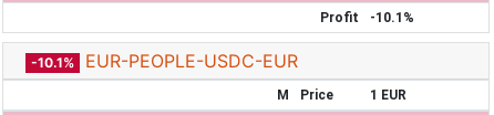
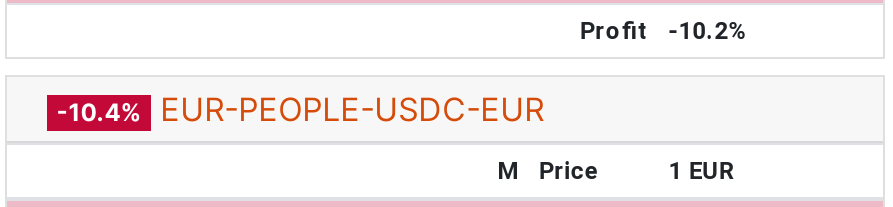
- Profit -10.1%
+ Profit -10.2%

- -10.1% EUR-PEOPLE-USDC-EUR
+ -10.4% EUR-PEOPLE-USDC-EUR
